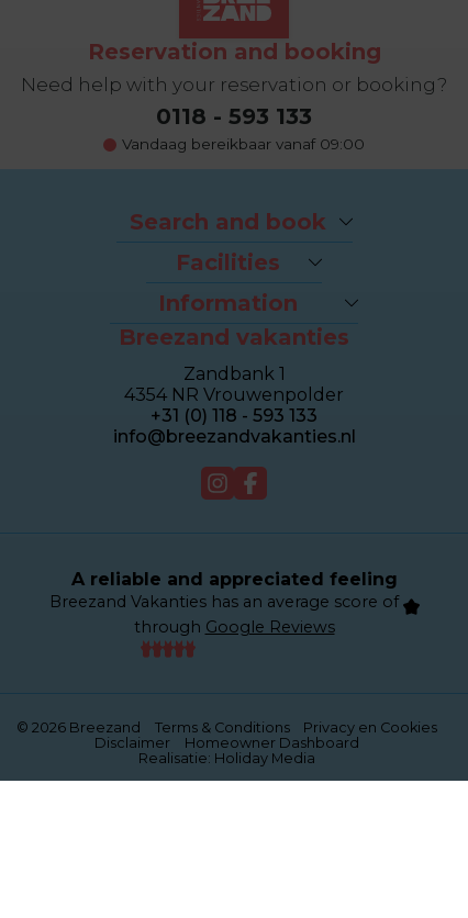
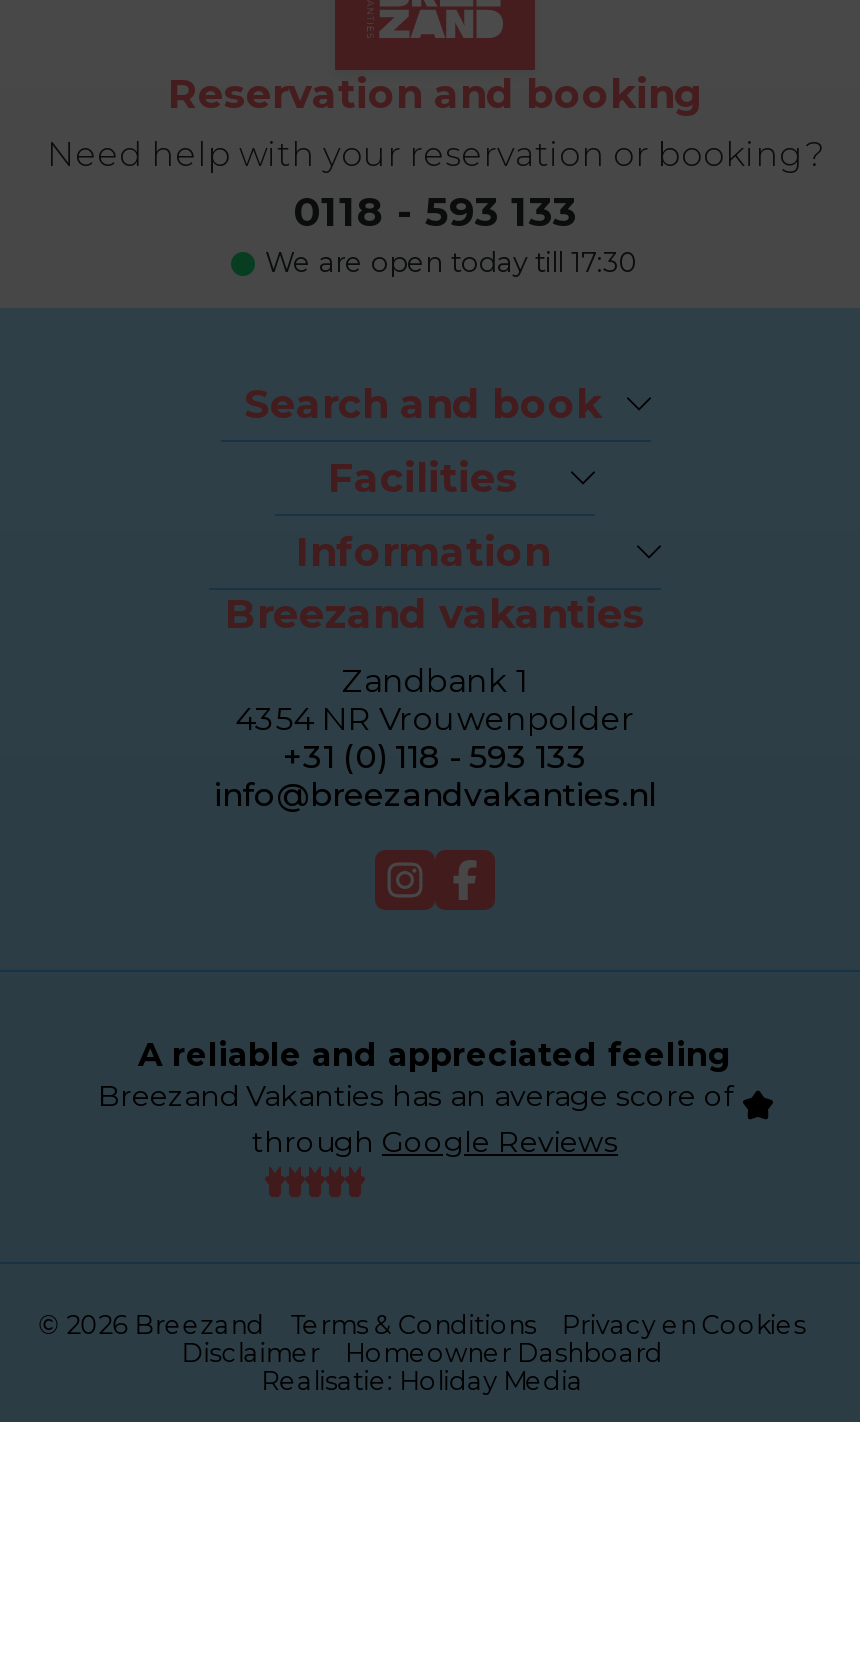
- Vandaag bereikbaar vanaf 09:00
+ We are open today till 17:30
